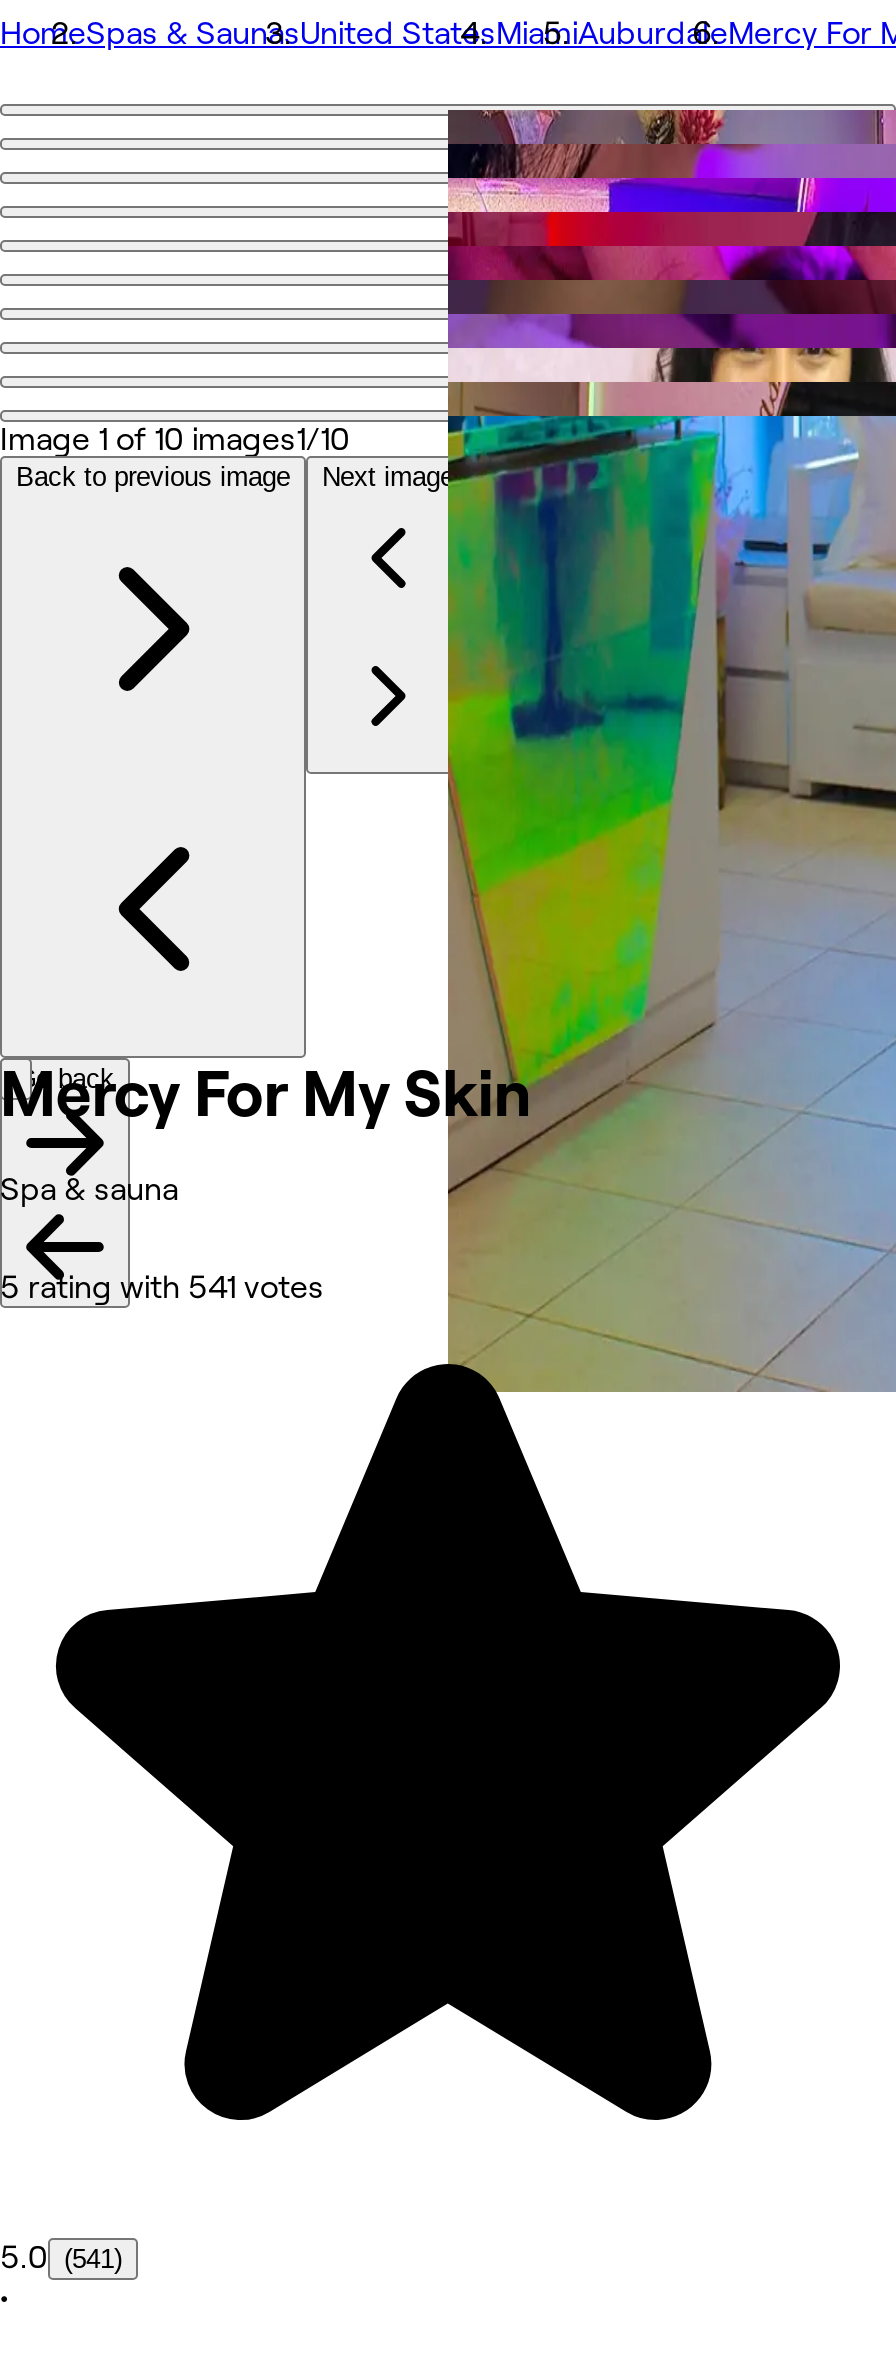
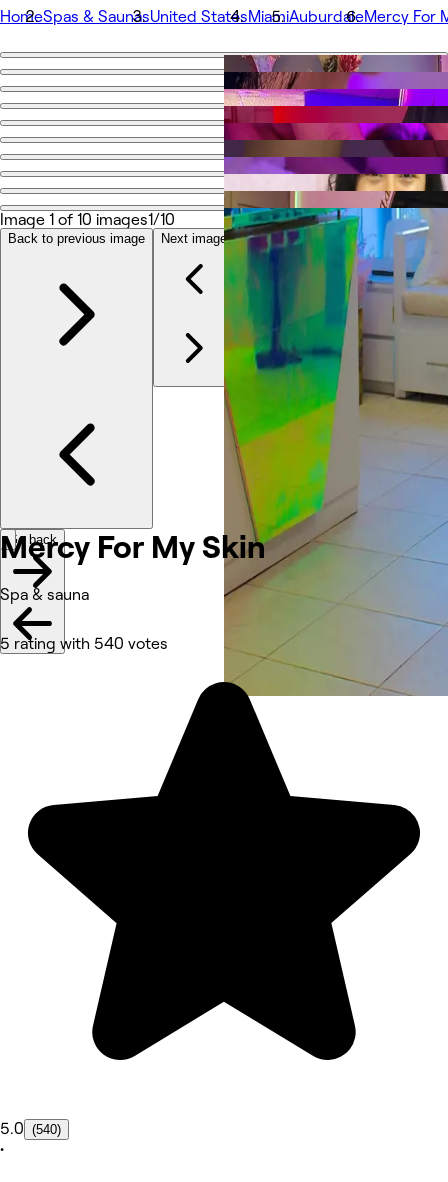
- 5 rating with 541 votes
+ 5 rating with 540 votes

- 5.0 (541)
+ 5.0 (540)
